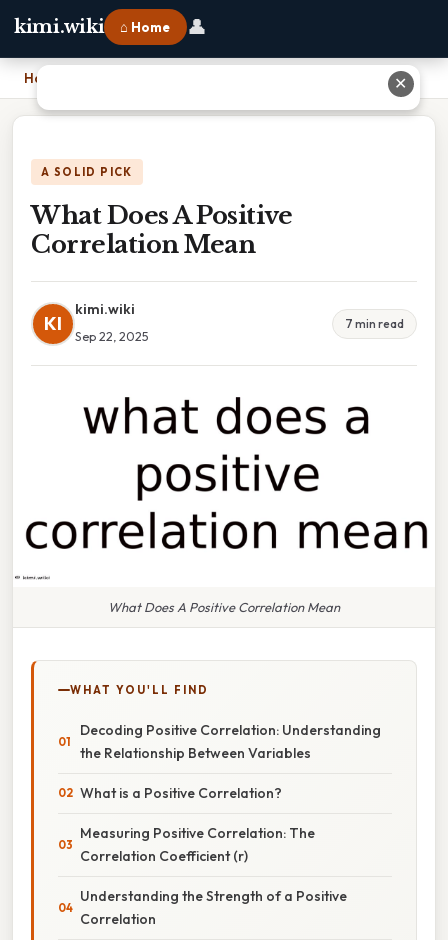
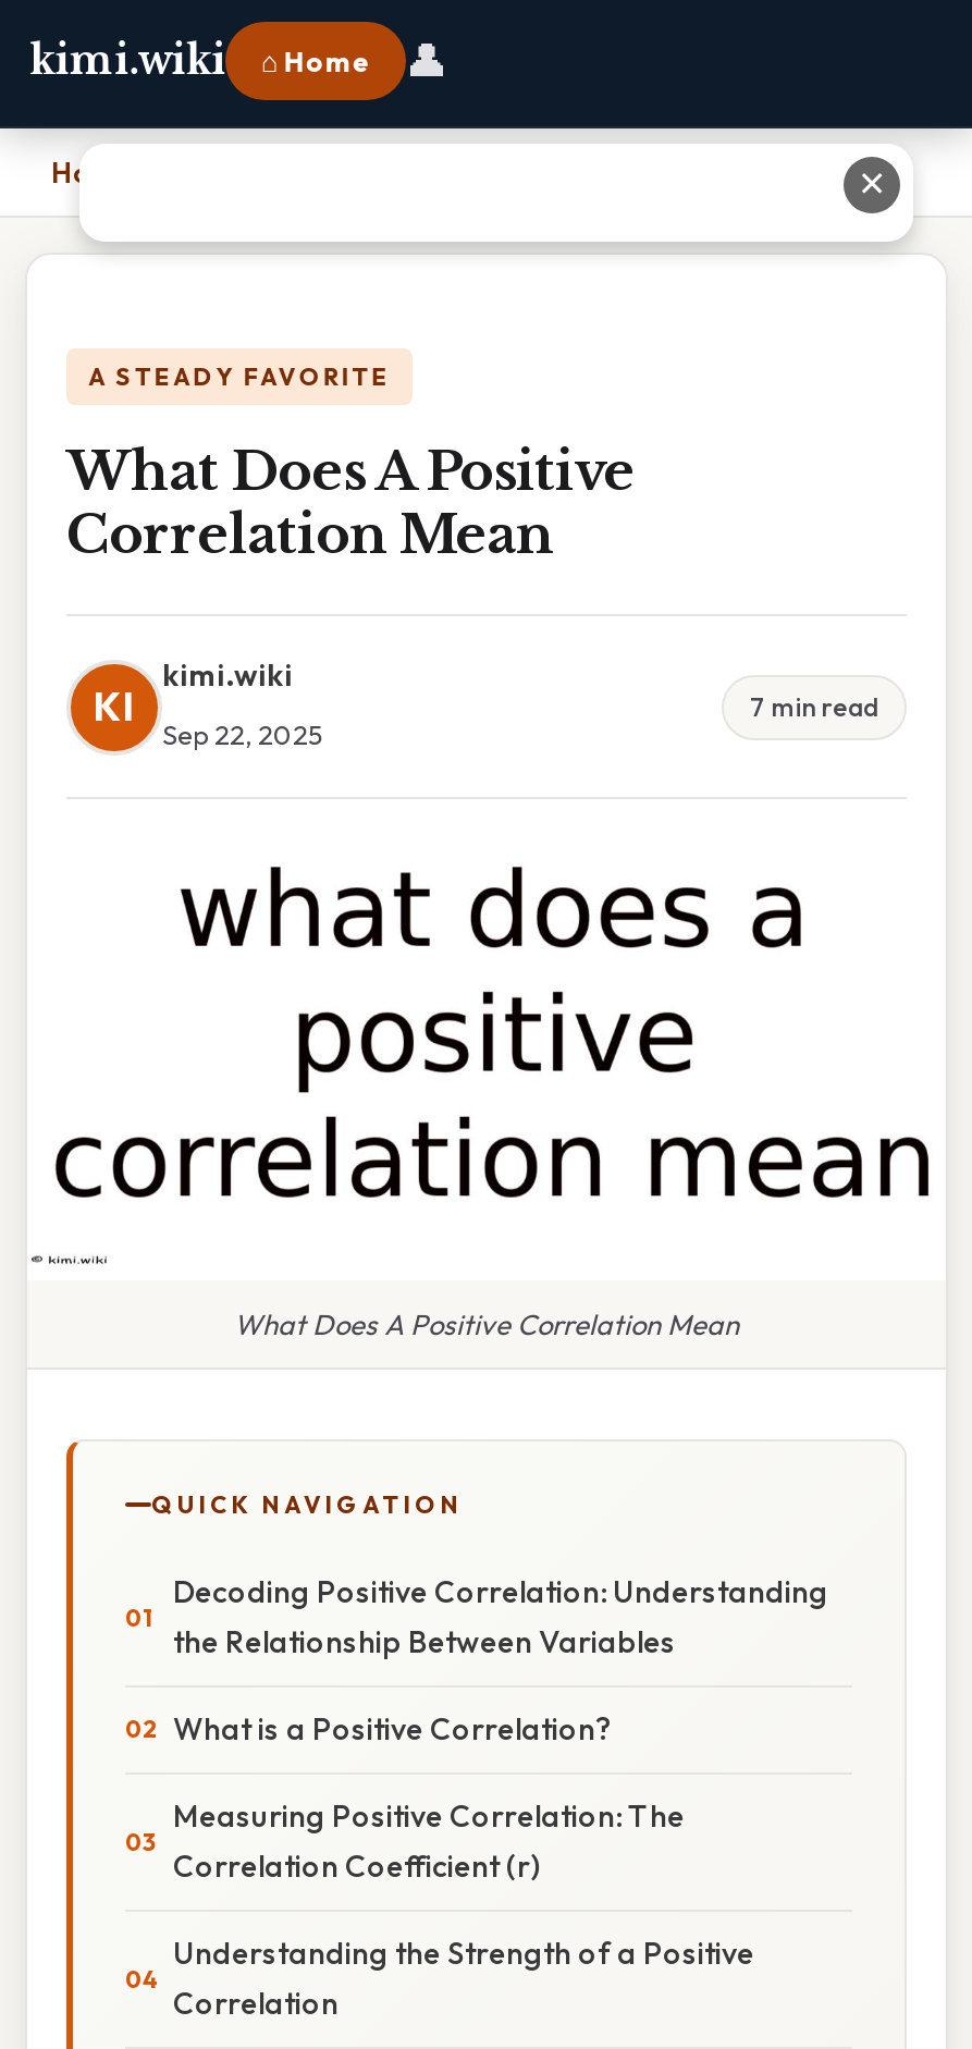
- A SOLID PICK
+ A STEADY FAVORITE

- WHAT YOU'LL FIND
+ QUICK NAVIGATION
